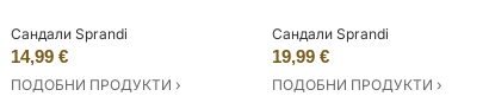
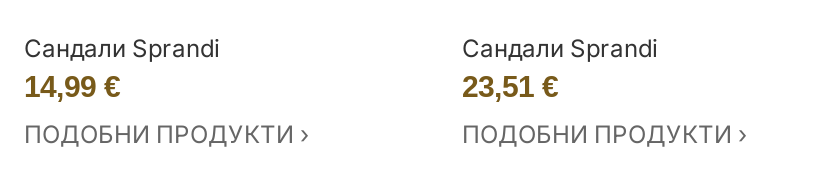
- 19,99 €
+ 23,51 €
